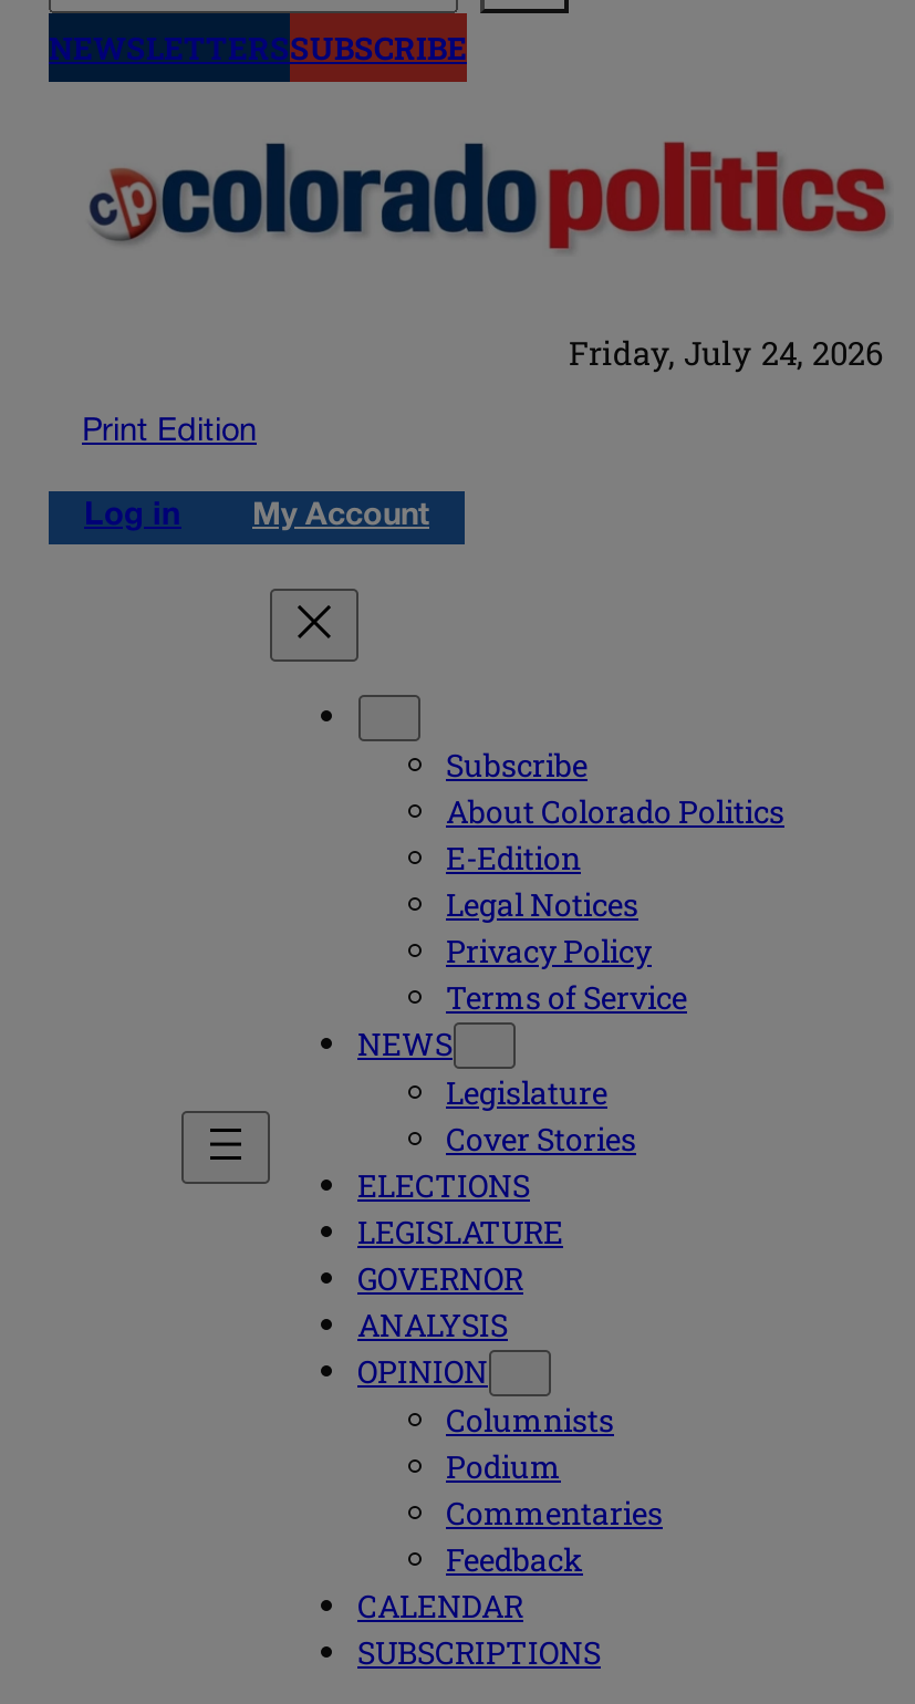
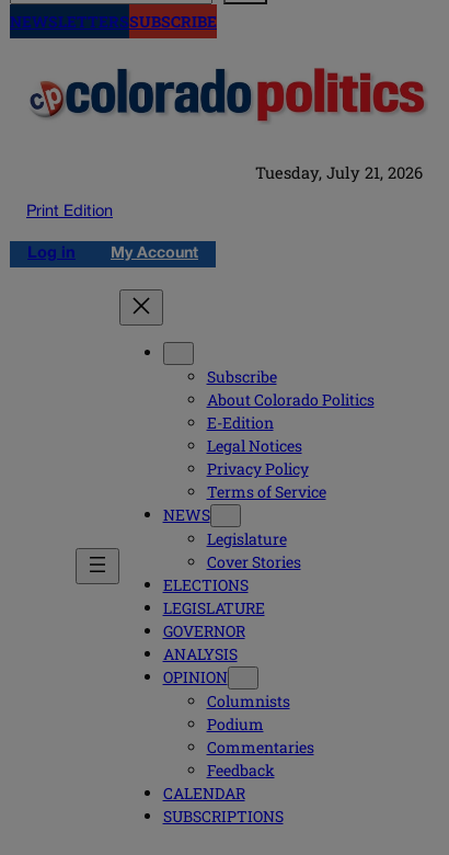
- Friday, July 24, 2026
+ Tuesday, July 21, 2026
